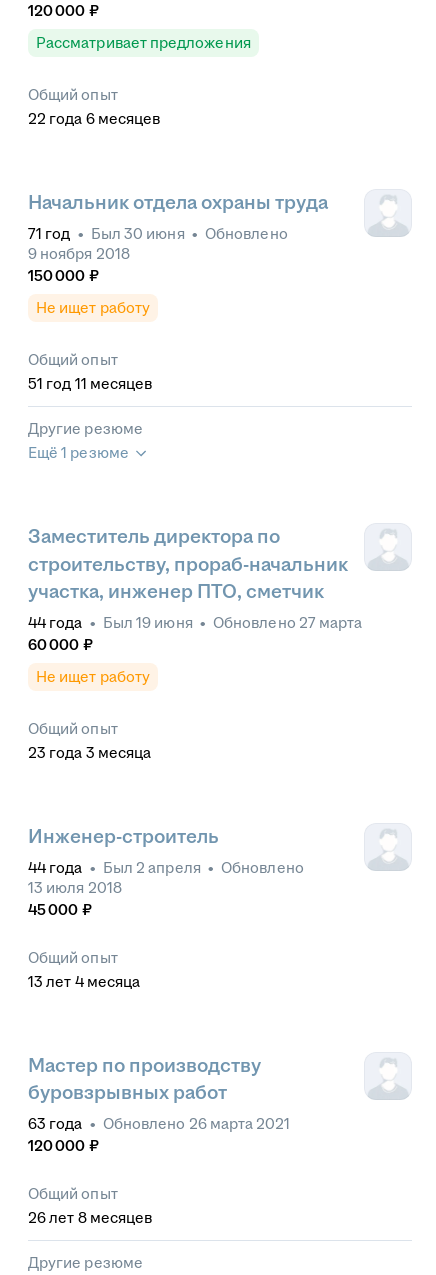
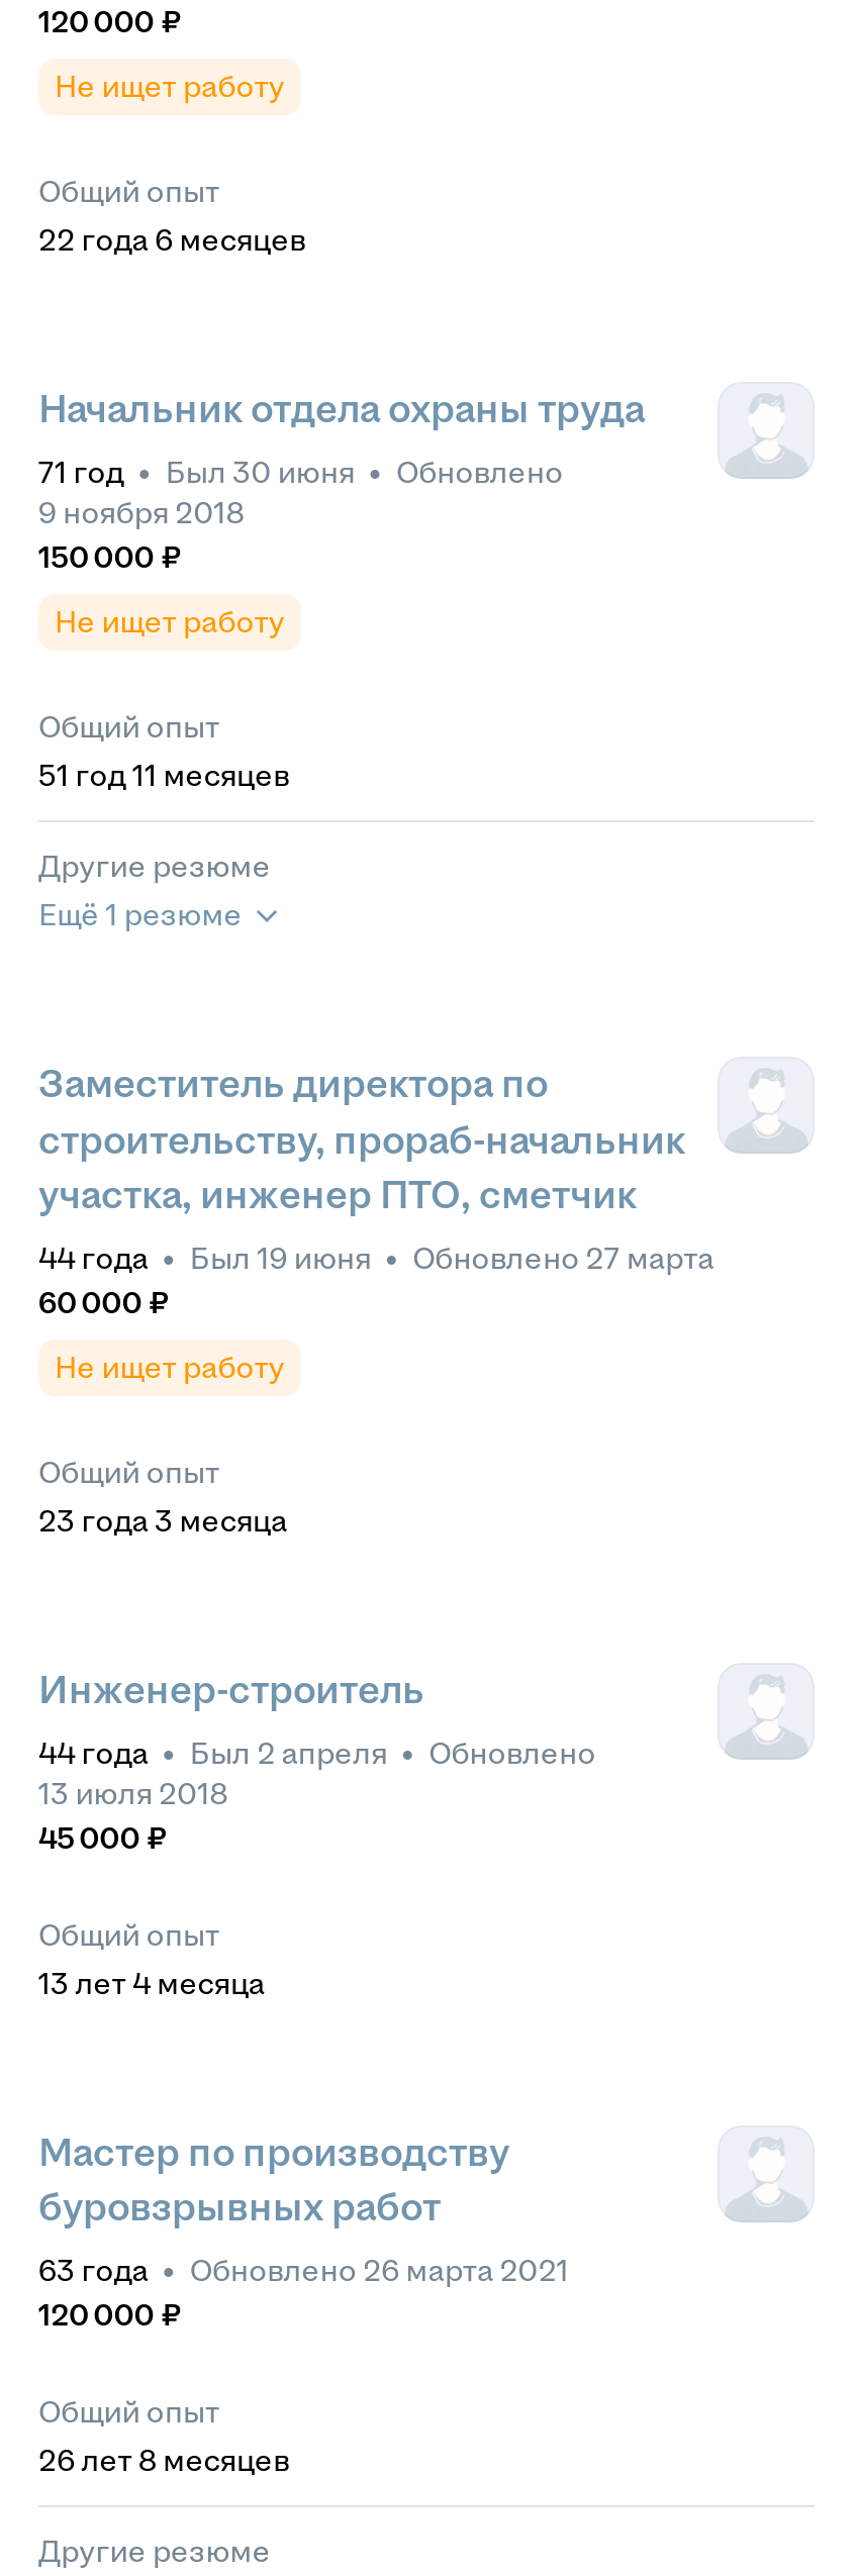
- Рассматривает предложения
+ Не ищет работу
